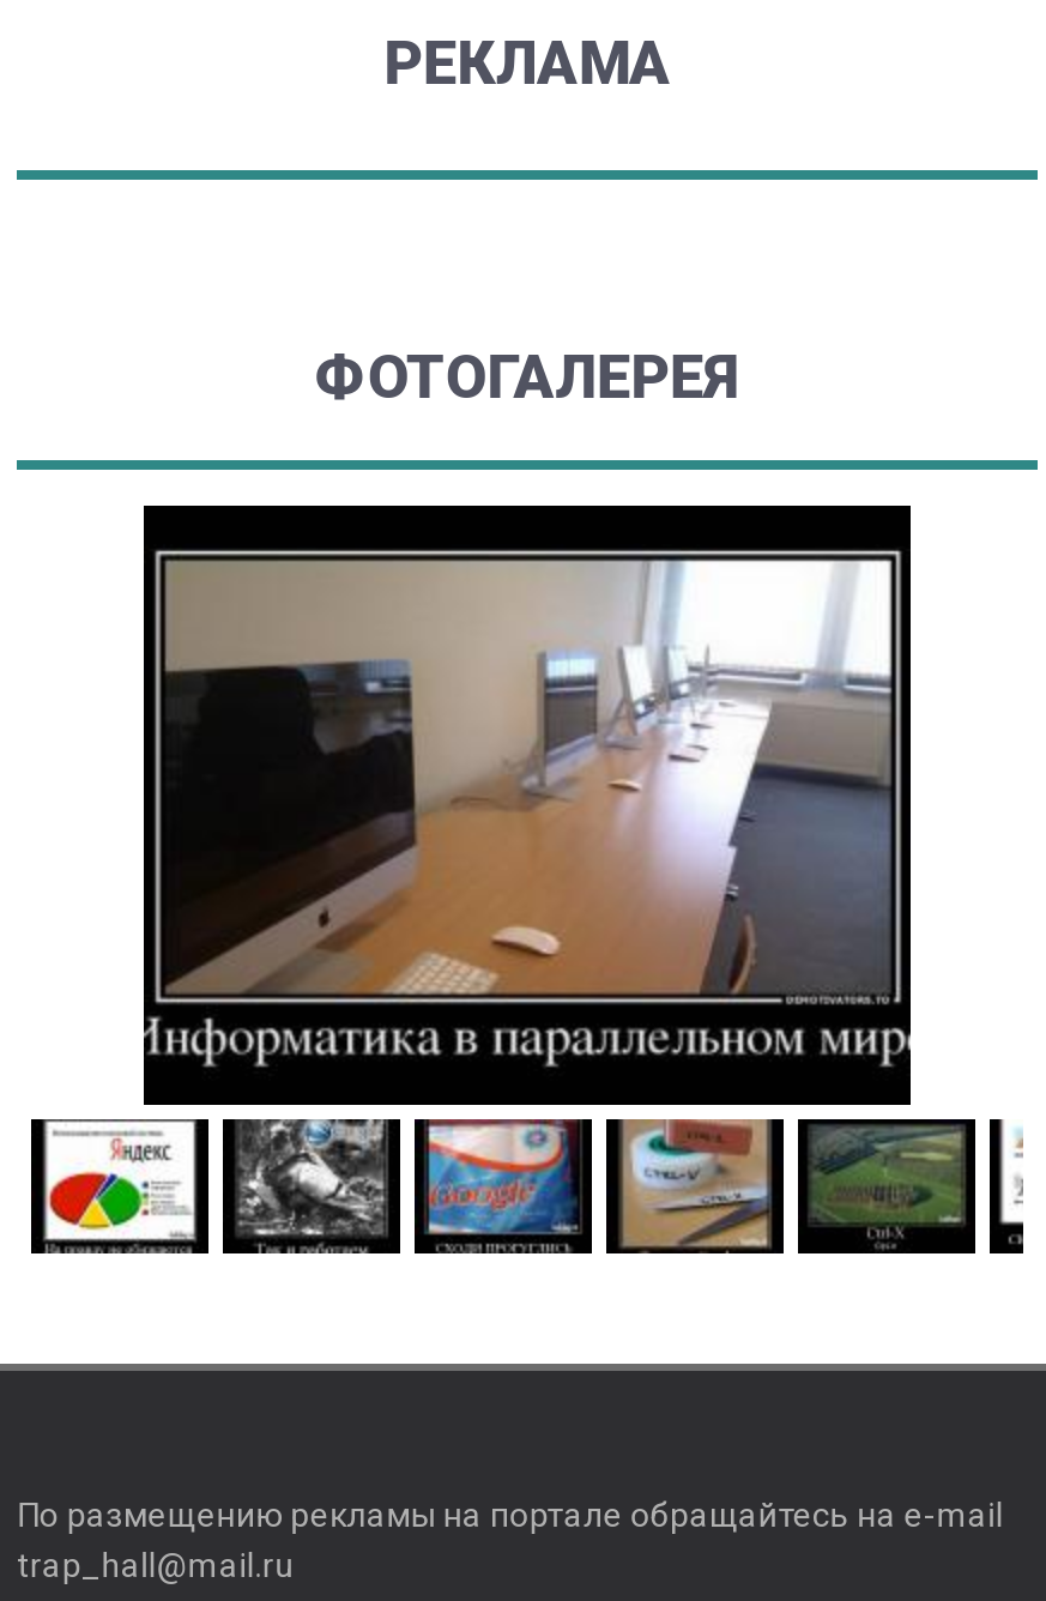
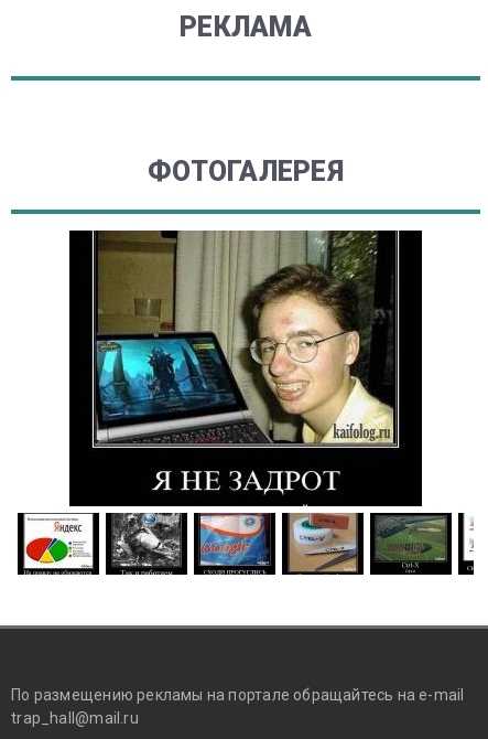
- [image]
+ [image]
